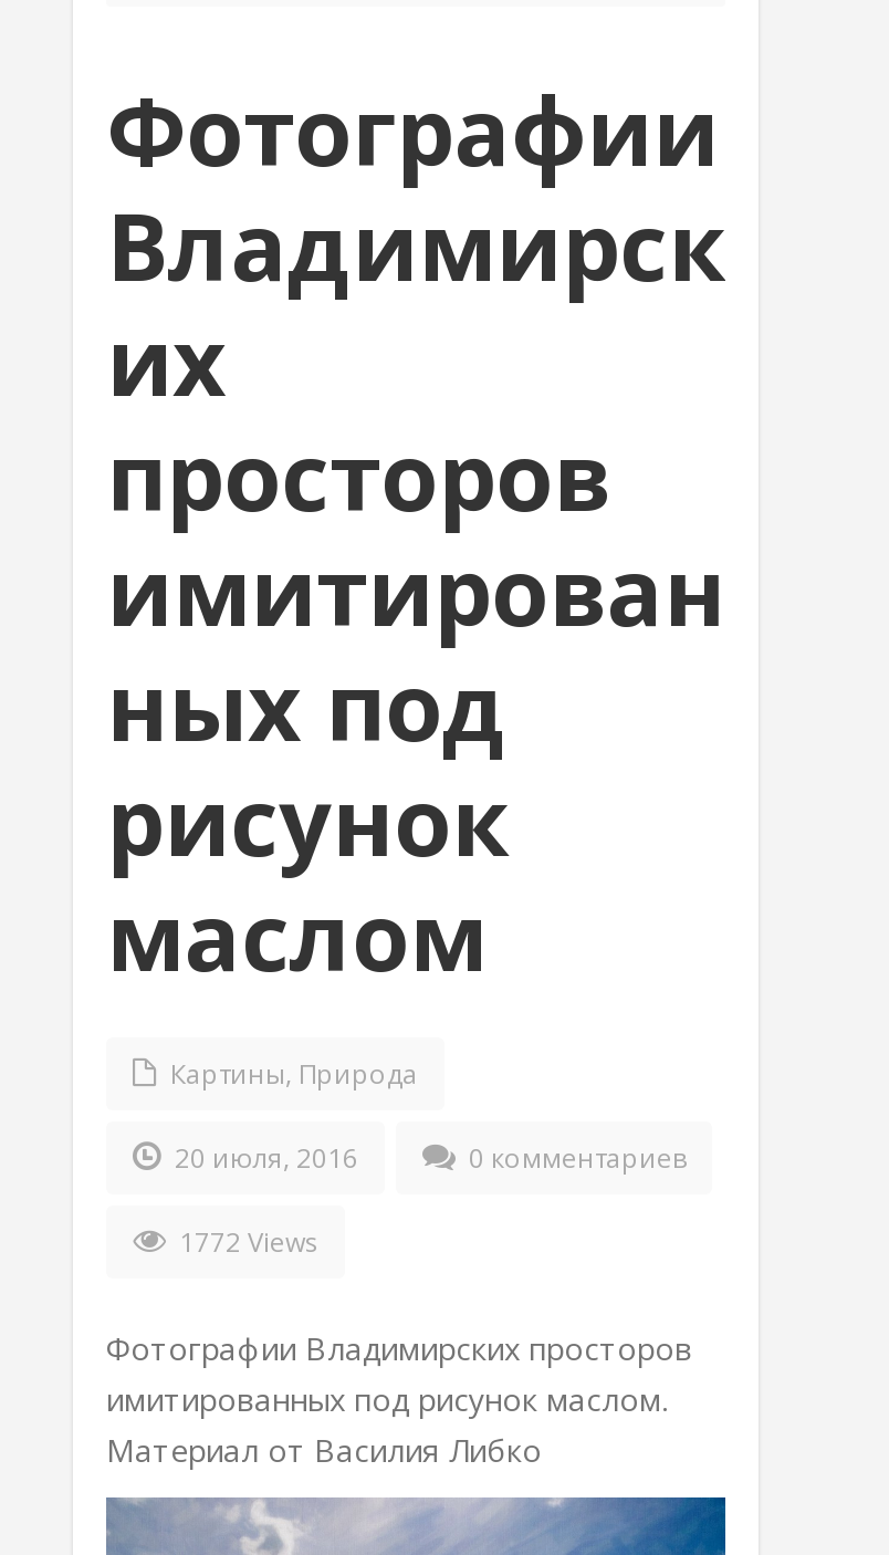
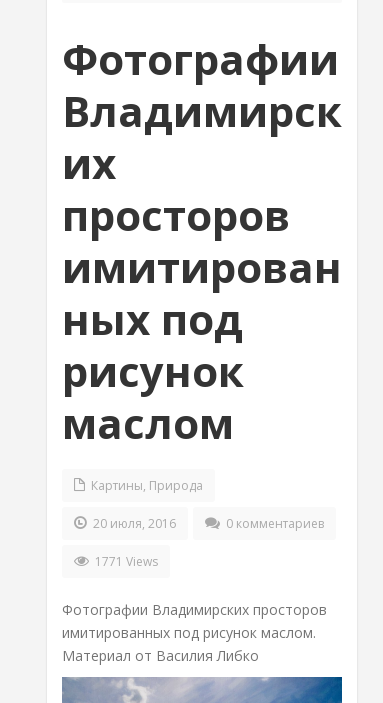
- 1772 Views
+ 1771 Views
